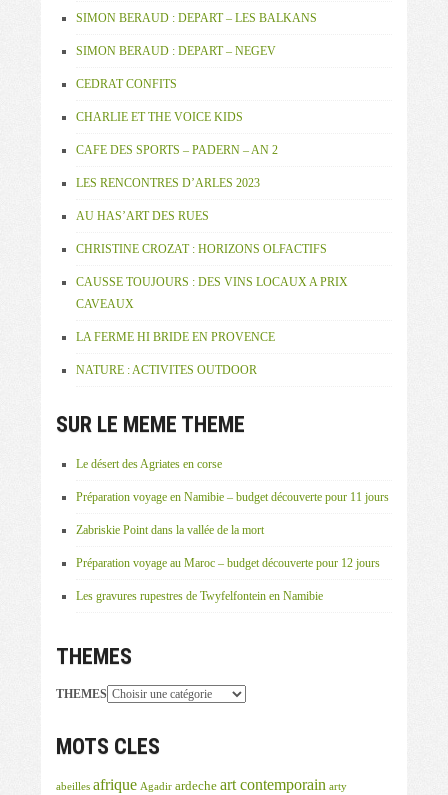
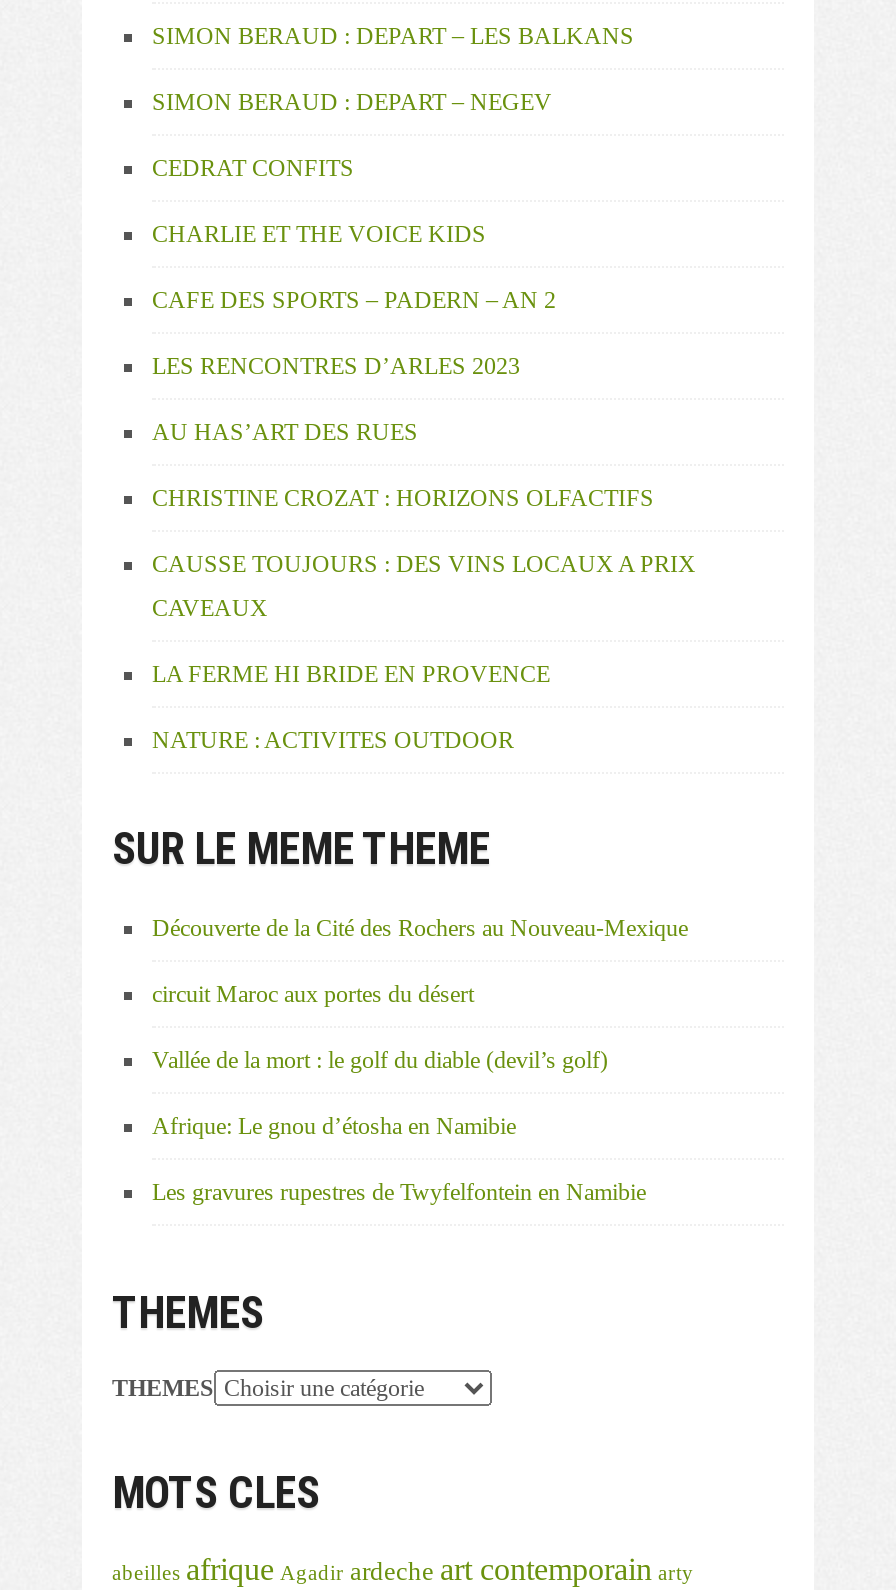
- Le désert des Agriates en corse
+ Découverte de la Cité des Rochers au Nouveau-Mexique

- Préparation voyage en Namibie – budget découverte pour 11 jours
+ circuit Maroc aux portes du désert

- Zabriskie Point dans la vallée de la mort
+ Vallée de la mort : le golf du diable (devil’s golf)

- Préparation voyage au Maroc – budget découverte pour 12 jours
+ Afrique: Le gnou d’étosha en Namibie
